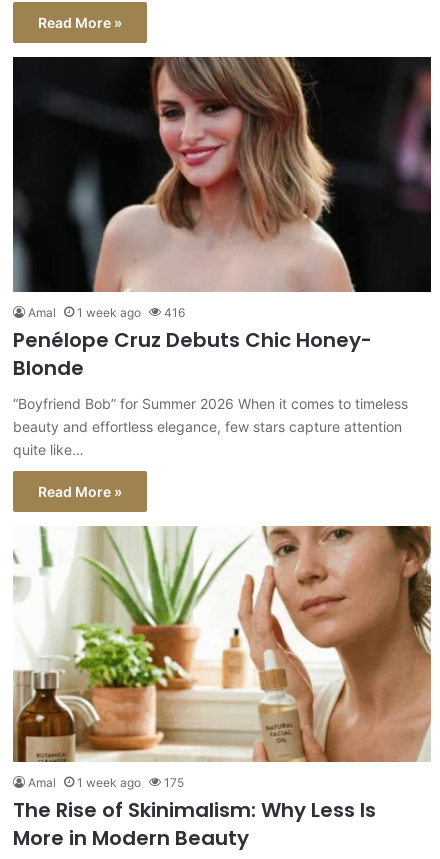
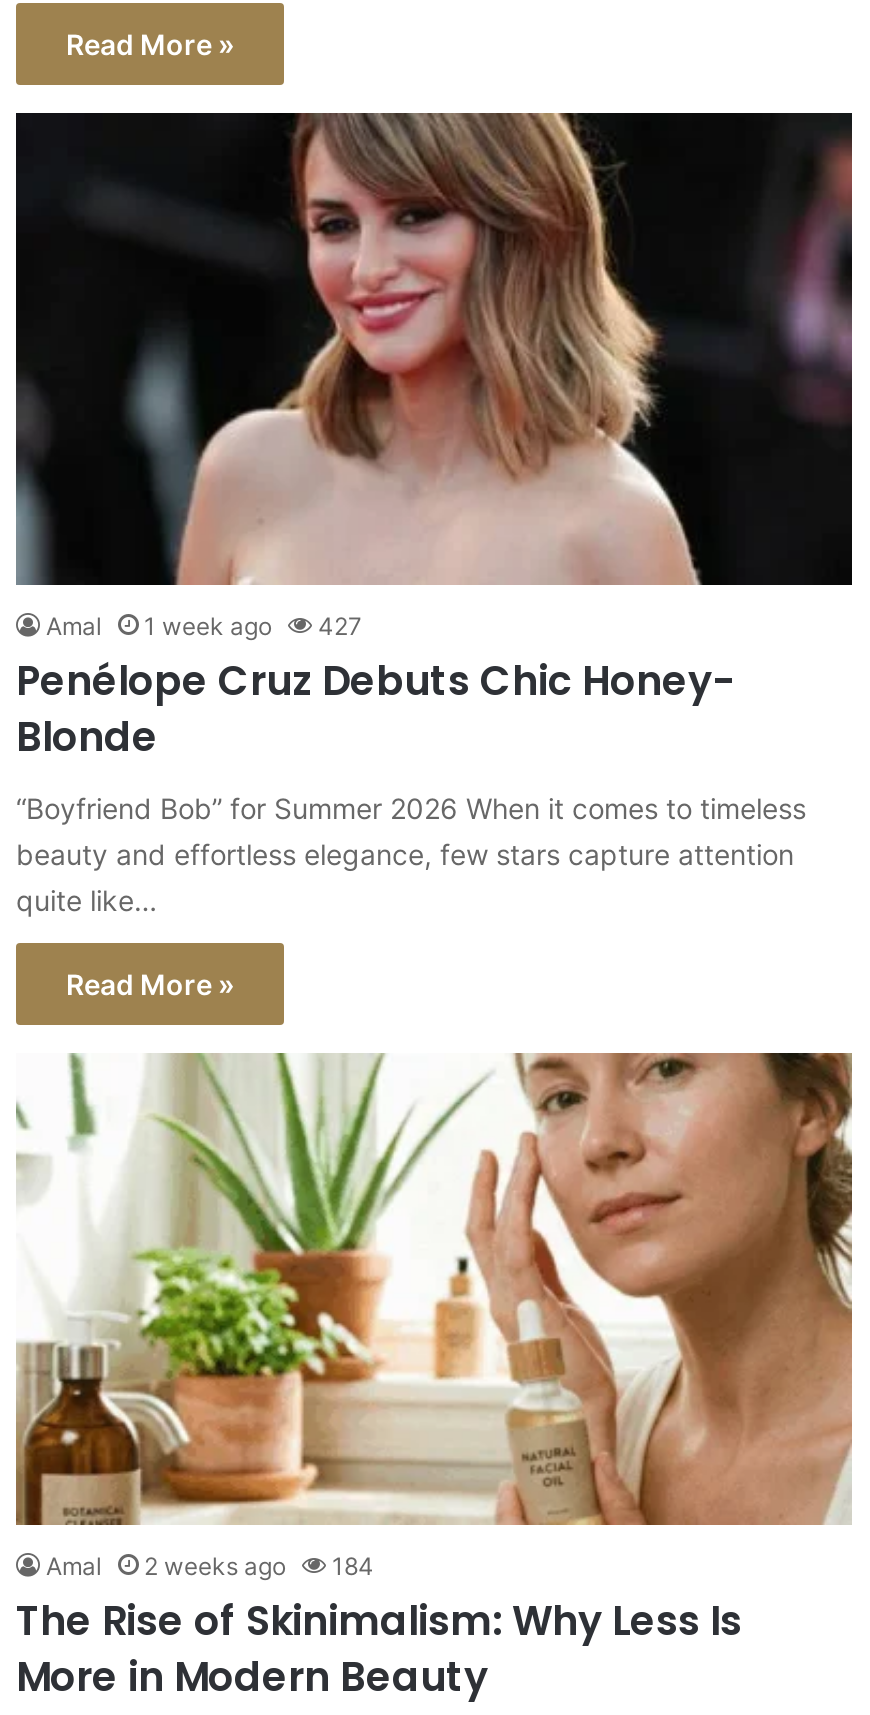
- Amal 1 week ago 416
+ Amal 1 week ago 427

- 1 week ago
+ 2 weeks ago

- 175
+ 184
